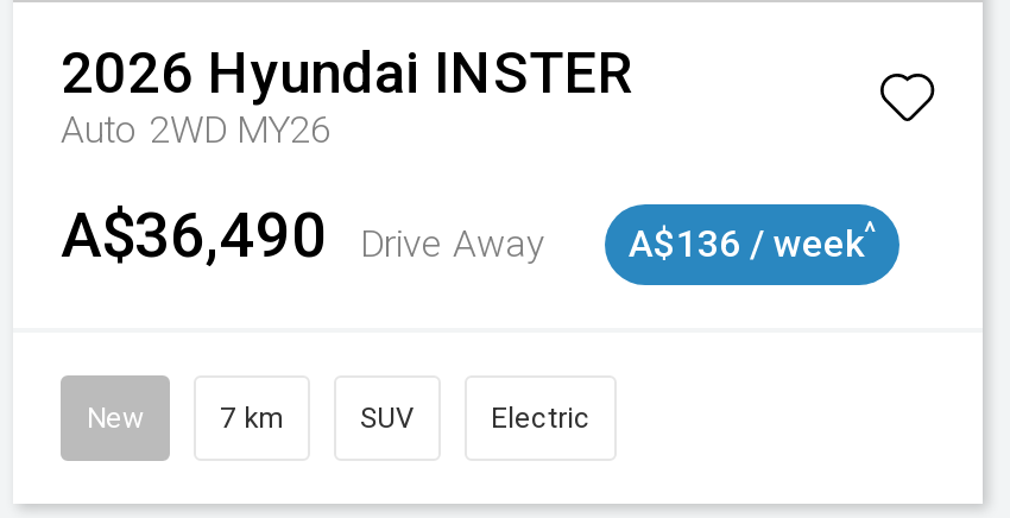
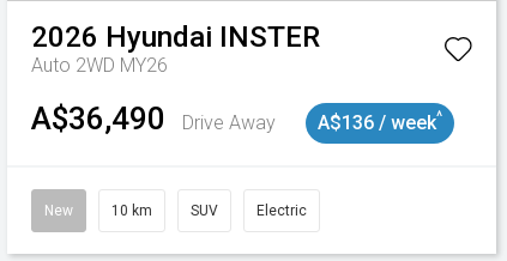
- 7 km
+ 10 km
